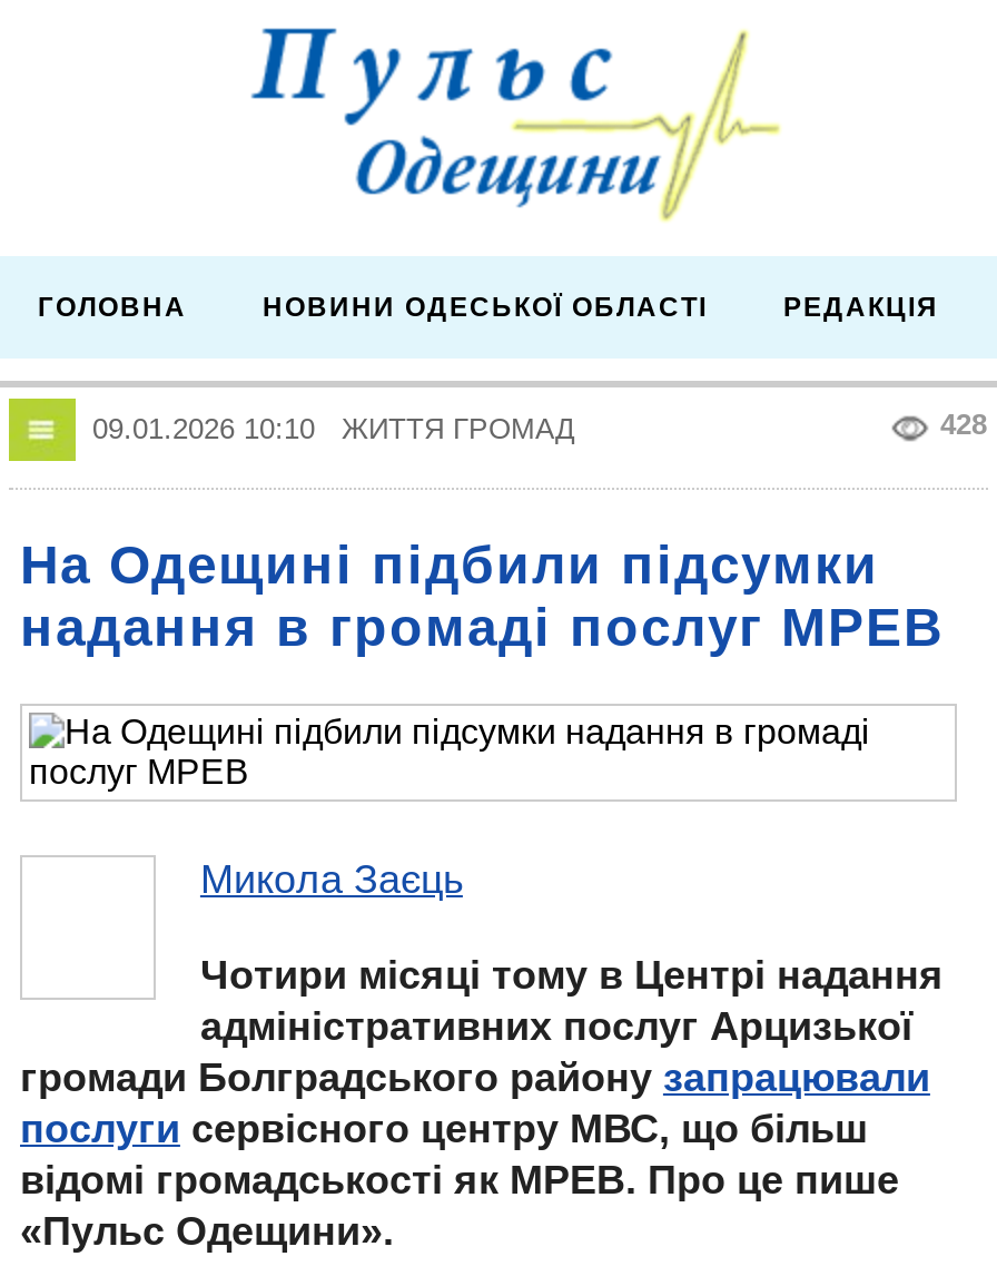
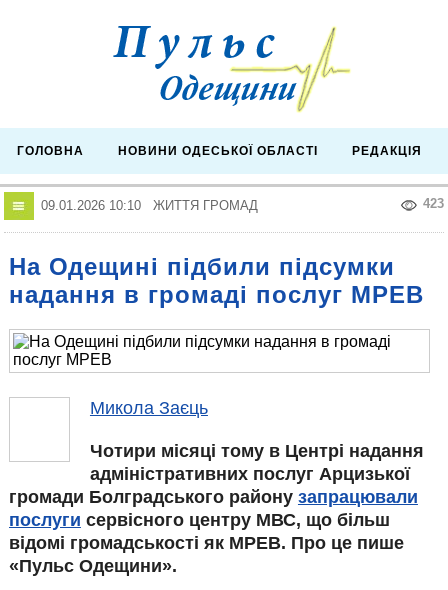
- 428
+ 423
